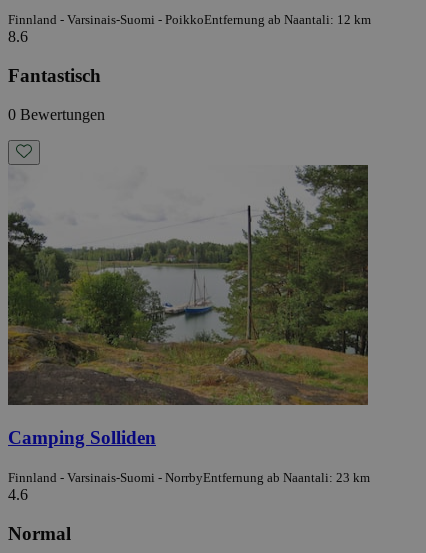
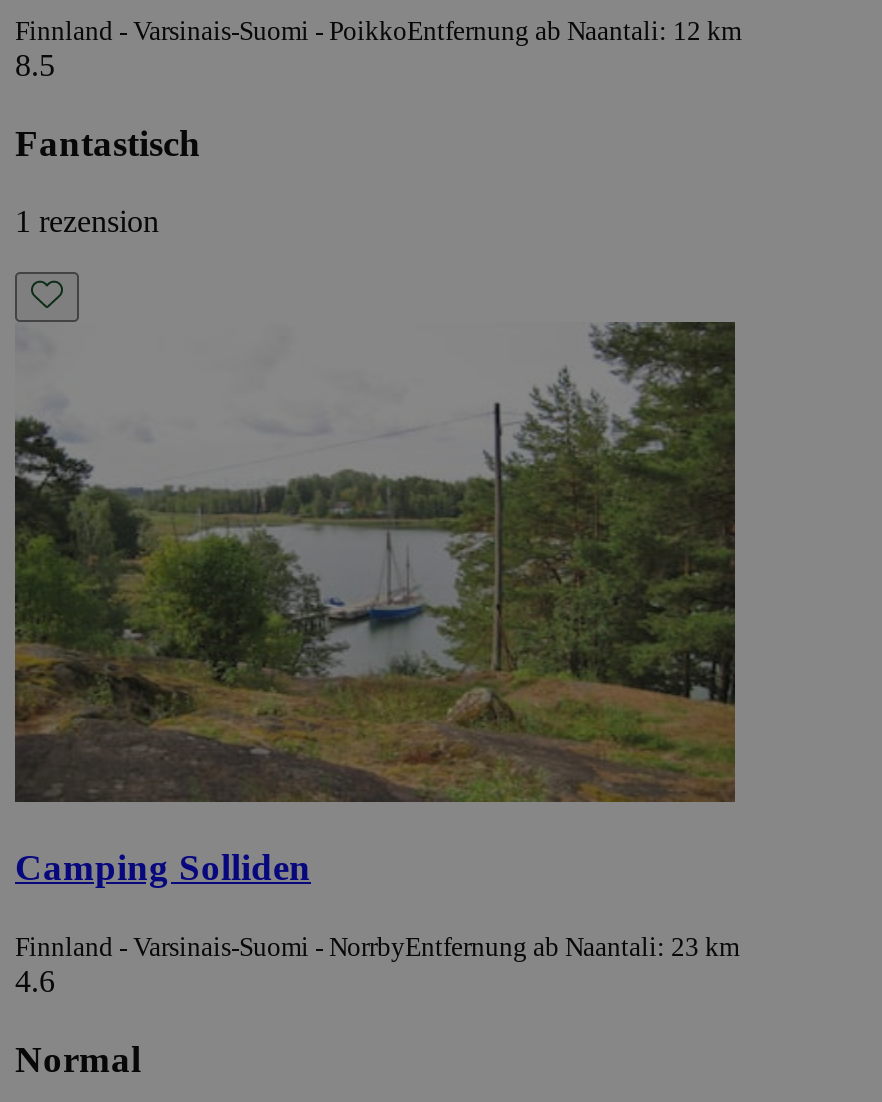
- 8.6
+ 8.5

- 0 Bewertungen
+ 1 rezension
